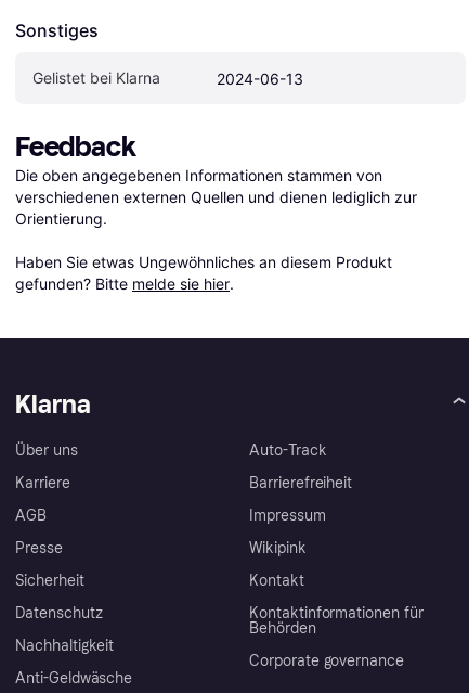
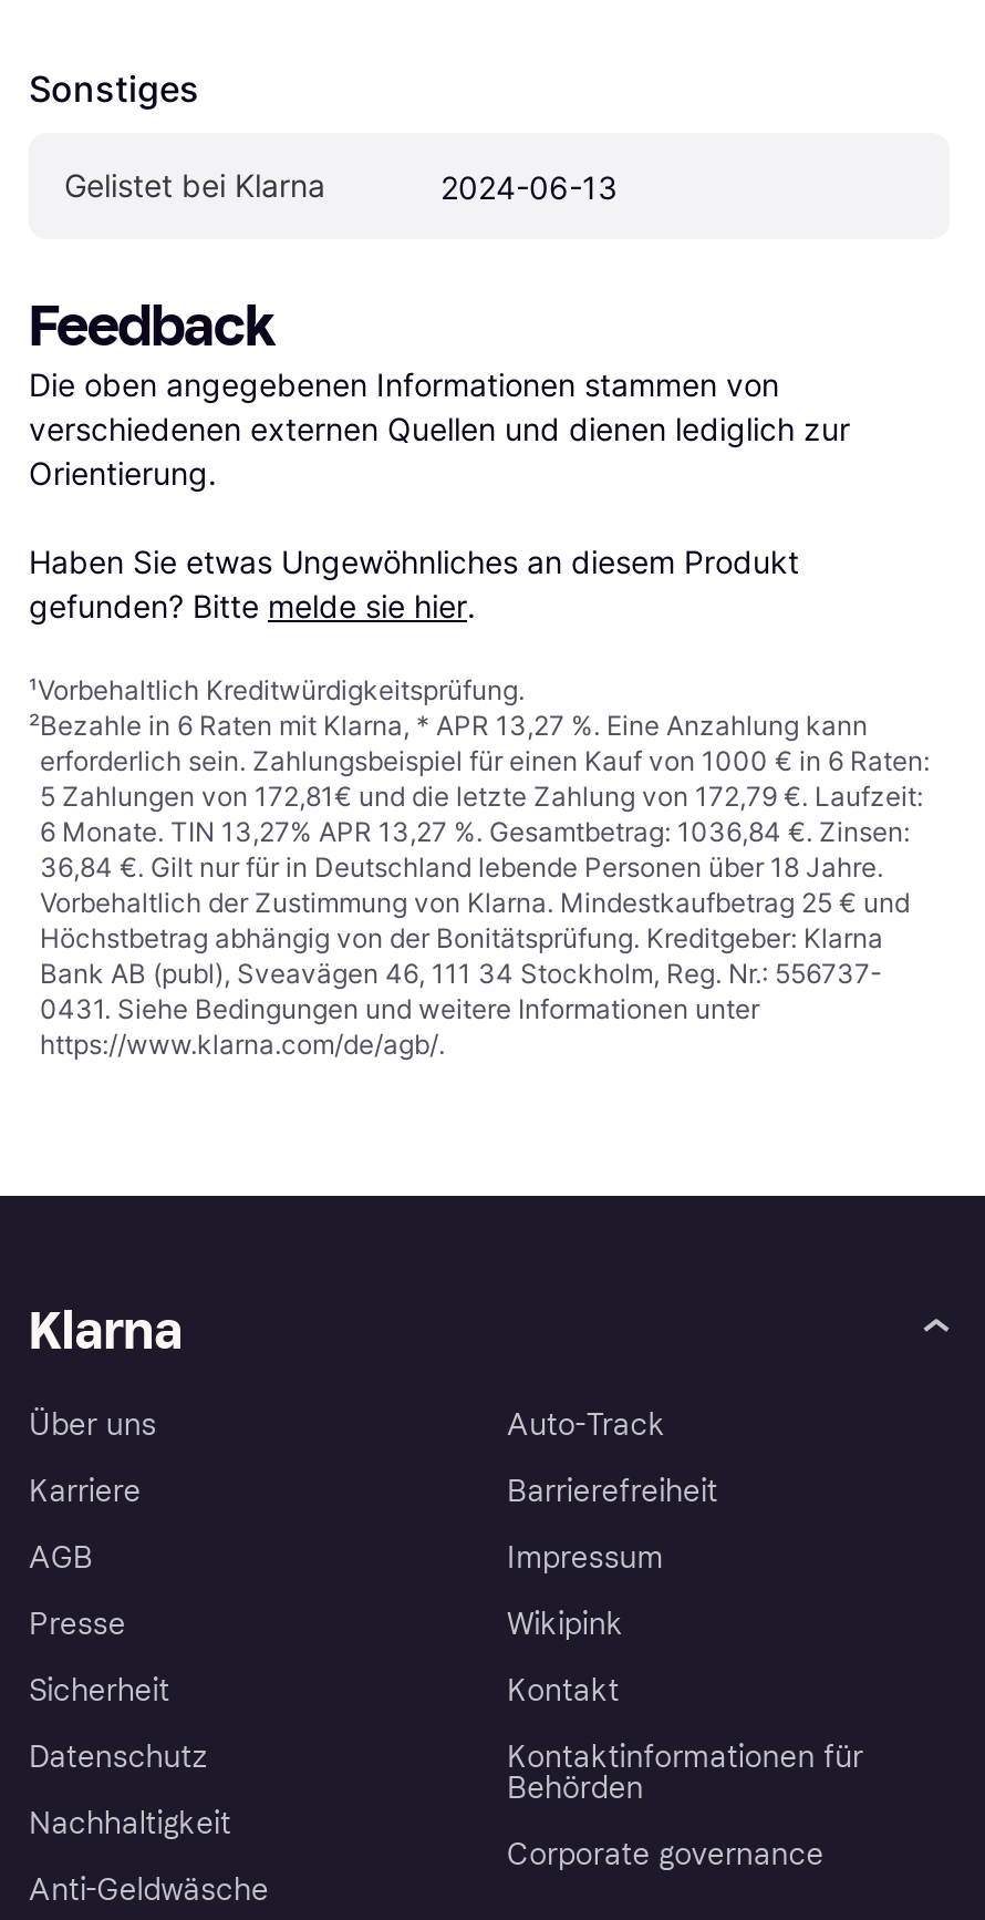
+ ¹Vorbehaltlich Kreditwürdigkeitsprüfung.
+ ²Bezahle in 6 Raten mit Klarna, * APR 13,27 %. Eine Anzahlung kann
+ erforderlich sein. Zahlungsbeispiel für einen Kauf von 1000 € in 6 Raten:
+ 5 Zahlungen von 172,81€ und die letzte Zahlung von 172,79 €. Laufzeit:
+ 6 Monate. TIN 13,27% APR 13,27 %. Gesamtbetrag: 1036,84 €. Zinsen:
+ 36,84 €. Gilt nur für in Deutschland lebende Personen über 18 Jahre.
+ Vorbehaltlich der Zustimmung von Klarna. Mindestkaufbetrag 25 € und
+ Höchstbetrag abhängig von der Bonitätsprüfung. Kreditgeber: Klarna
+ Bank AB (publ), Sveavägen 46, 111 34 Stockholm, Reg. Nr.: 556737-
+ 0431. Siehe Bedingungen und weitere Informationen unter
+ https://www.klarna.com/de/agb/.
